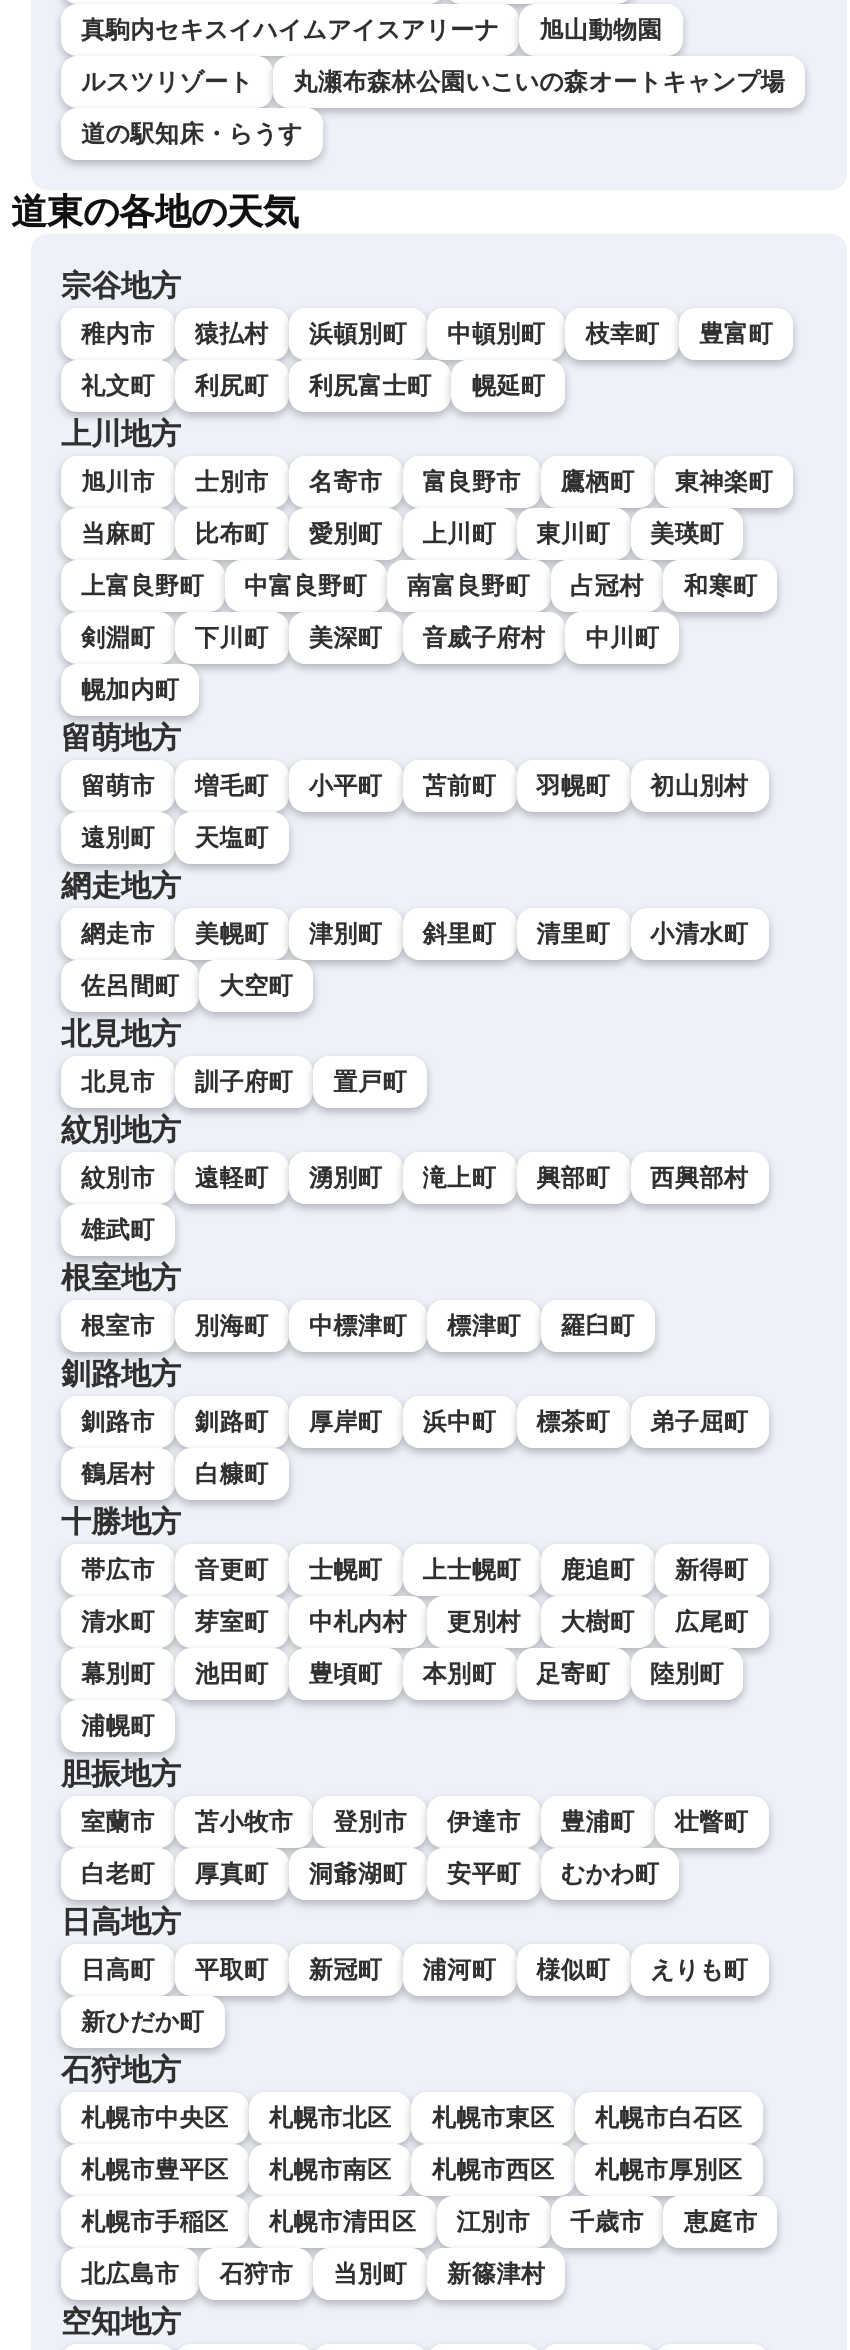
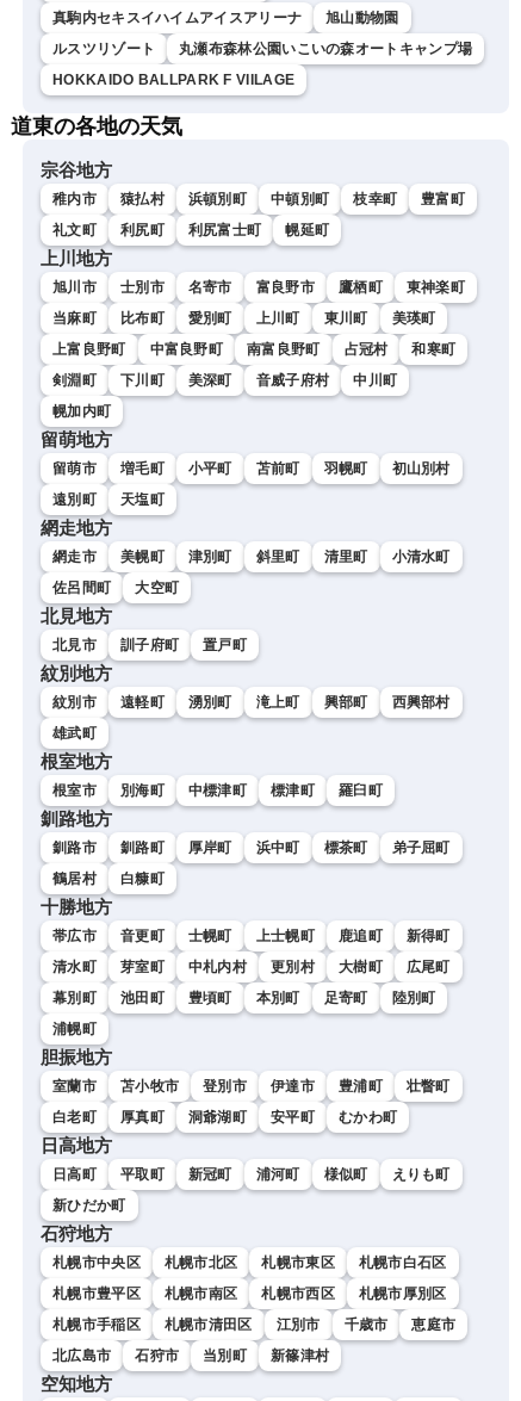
- 道の駅知床・らうす
+ HOKKAIDO BALLPARK F VIILAGE
